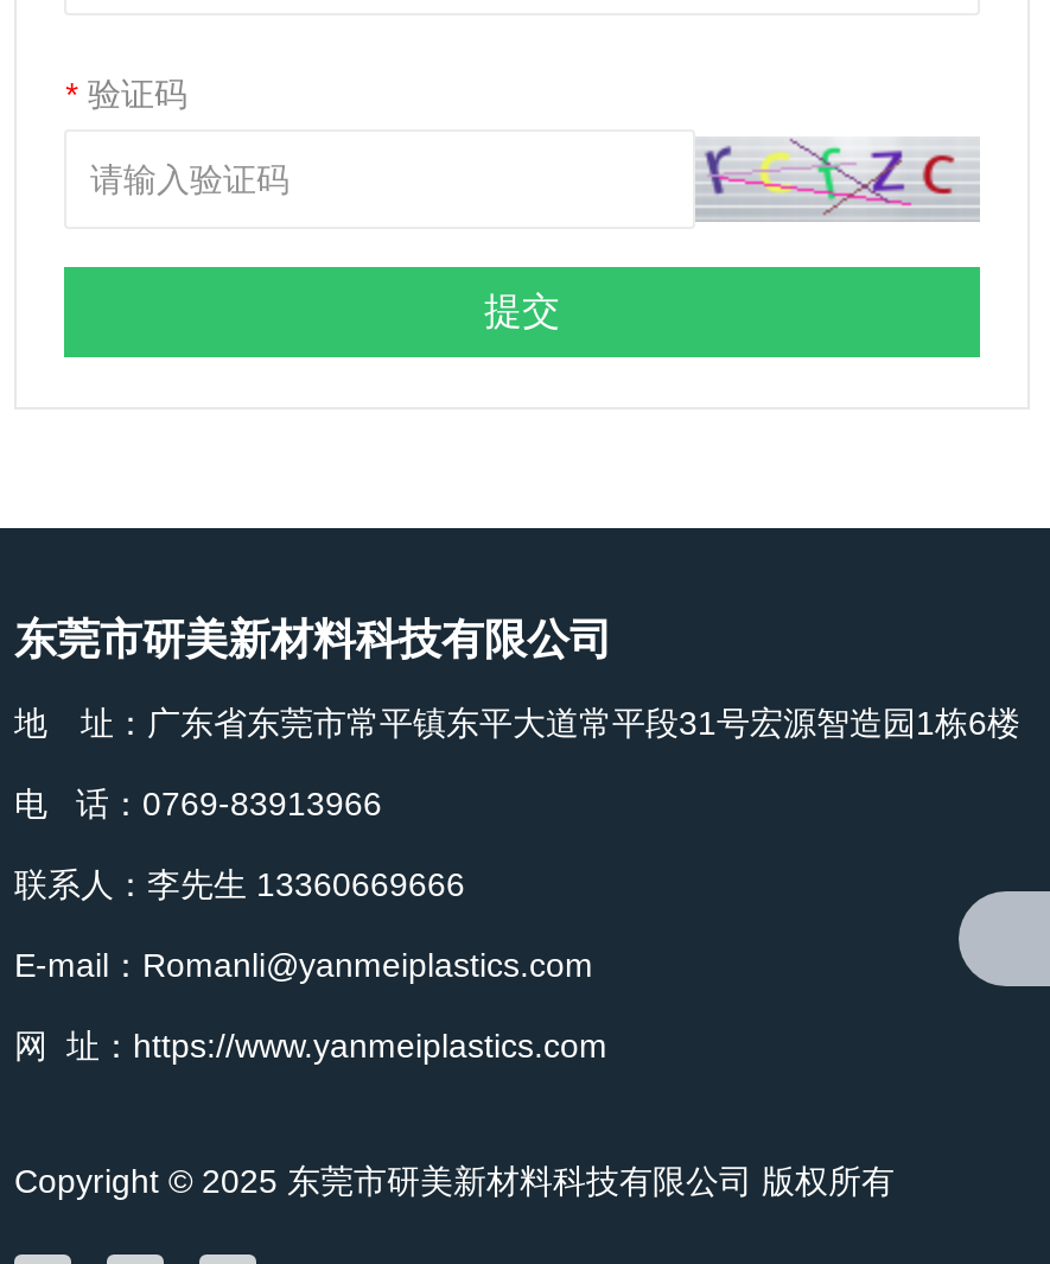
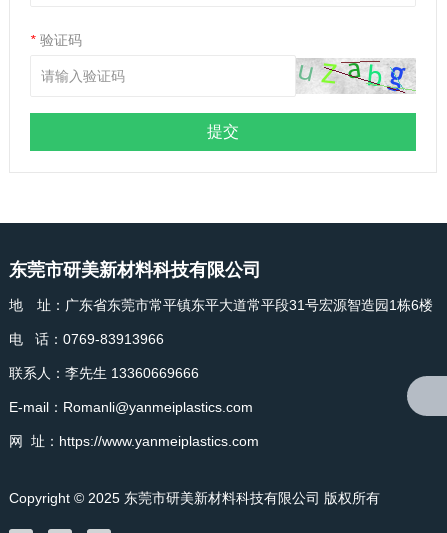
- [image]
+ [image]
